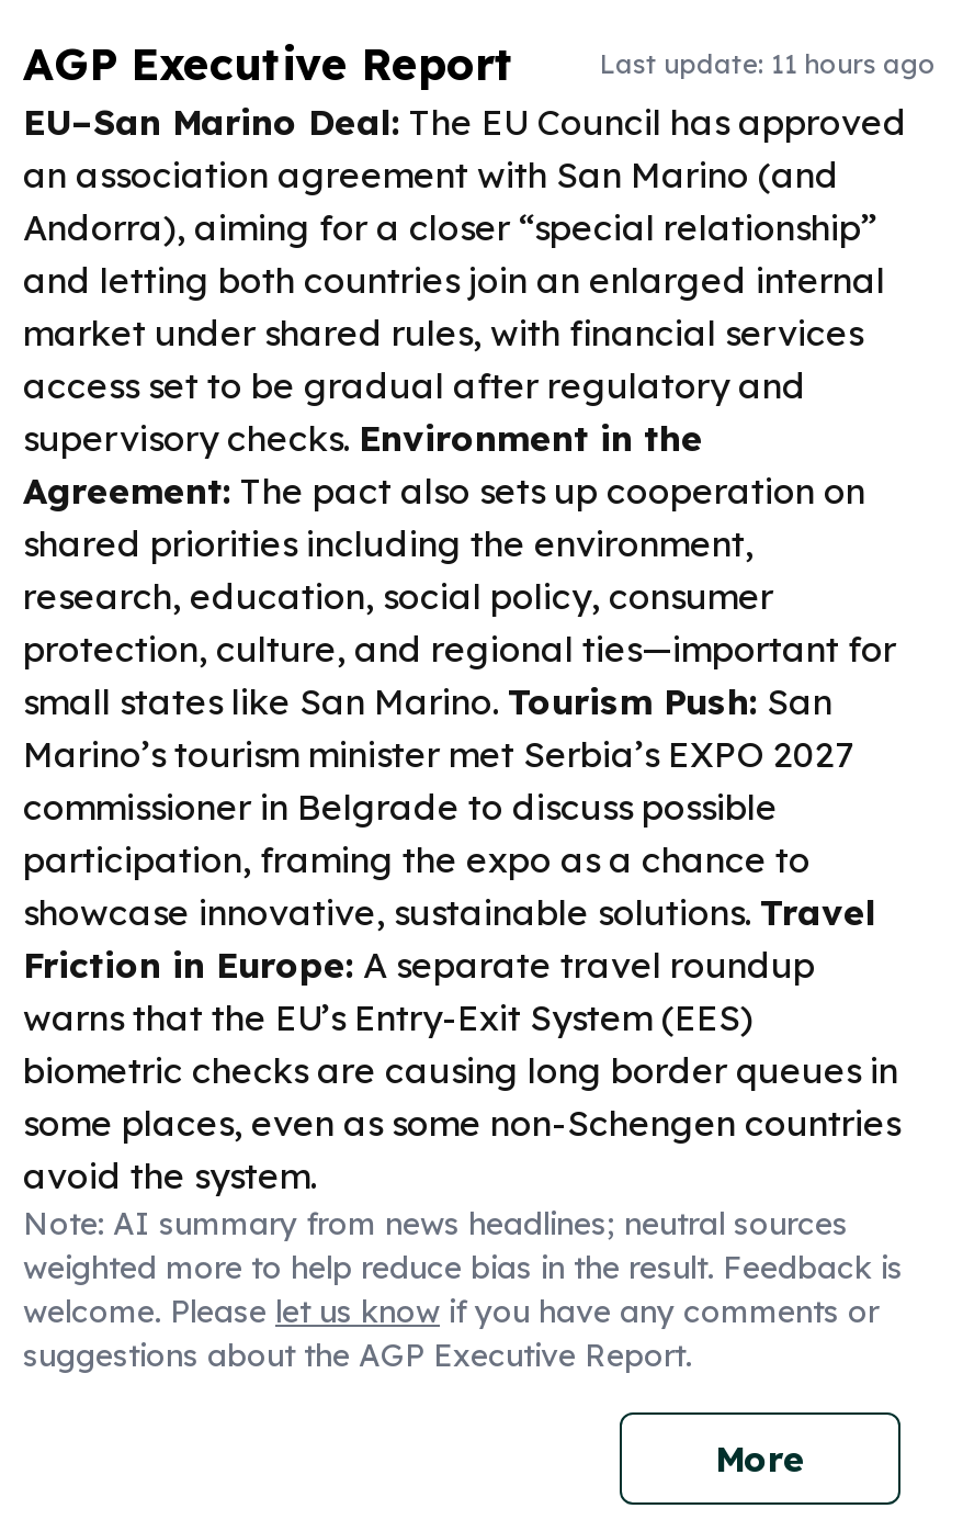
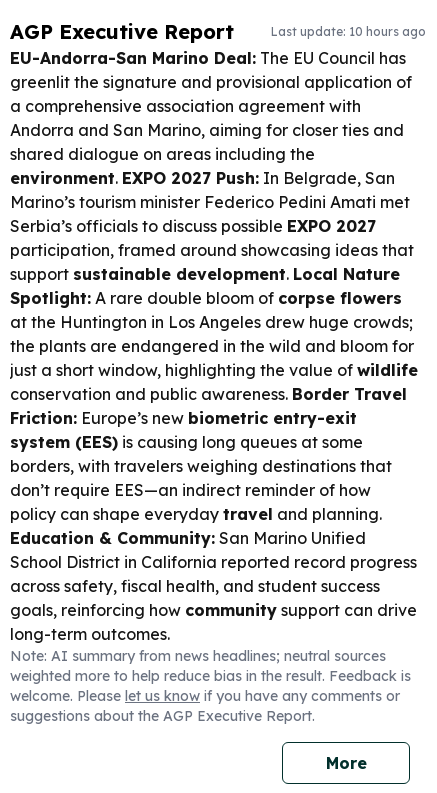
- Last update: 11 hours ago
- EU–San Marino Deal: The EU Council has approved
- an association agreement with San Marino (and
- Andorra), aiming for a closer “special relationship”
- and letting both countries join an enlarged internal
- market under shared rules, with financial services
- access set to be gradual after regulatory and
- supervisory checks. Environment in the
- Agreement: The pact also sets up cooperation on
- shared priorities including the environment,
- research, education, social policy, consumer
- protection, culture, and regional ties—important for
- small states like San Marino. Tourism Push: San
- Marino’s tourism minister met Serbia’s EXPO 2027
- commissioner in Belgrade to discuss possible
- participation, framing the expo as a chance to
- showcase innovative, sustainable solutions. Travel
- Friction in Europe: A separate travel roundup
- warns that the EU’s Entry-Exit System (EES)
- biometric checks are causing long border queues in
- some places, even as some non-Schengen countries
- avoid the system.
+ Last update: 10 hours ago
+ EU-Andorra-San Marino Deal: The EU Council has
+ greenlit the signature and provisional application of
+ a comprehensive association agreement with
+ Andorra and San Marino, aiming for closer ties and
+ shared dialogue on areas including the
+ environment. EXPO 2027 Push: In Belgrade, San
+ Marino’s tourism minister Federico Pedini Amati met
+ Serbia’s officials to discuss possible EXPO 2027
+ participation, framed around showcasing ideas that
+ support sustainable development. Local Nature
+ Spotlight: A rare double bloom of corpse flowers
+ at the Huntington in Los Angeles drew huge crowds;
+ the plants are endangered in the wild and bloom for
+ just a short window, highlighting the value of wildlife
+ conservation and public awareness. Border Travel
+ Friction: Europe’s new biometric entry-exit
+ system (EES) is causing long queues at some
+ borders, with travelers weighing destinations that
+ don’t require EES—an indirect reminder of how
+ policy can shape everyday travel and planning.
+ Education & Community: San Marino Unified
+ School District in California reported record progress
+ across safety, fiscal health, and student success
+ goals, reinforcing how community support can drive
+ long-term outcomes.
